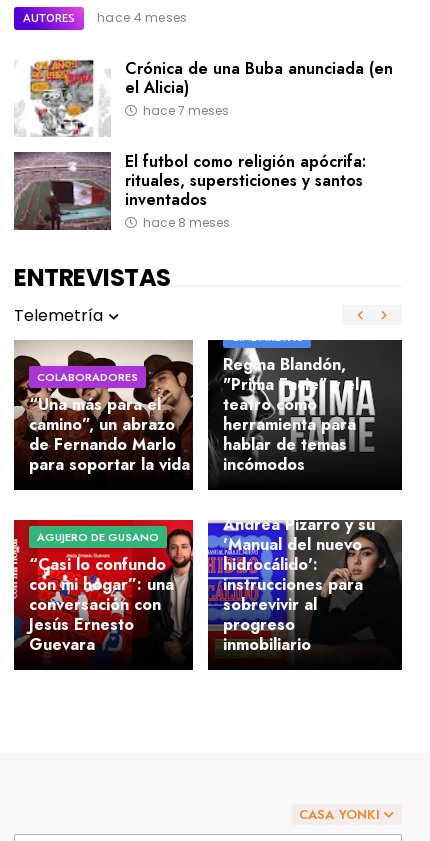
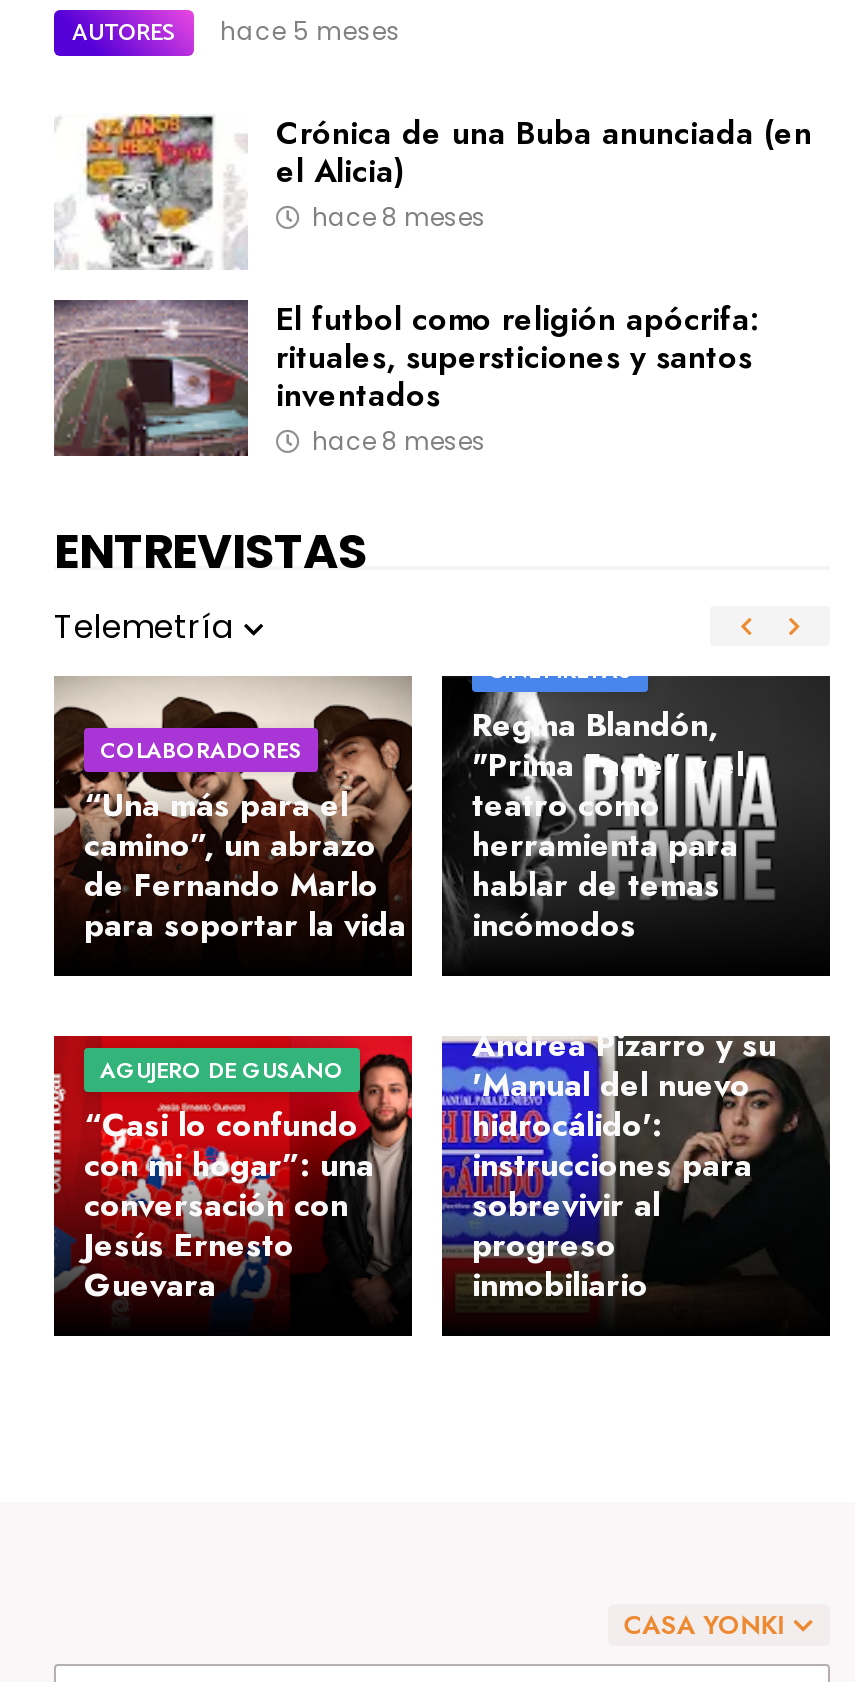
- AUTORES hace 4 meses
+ AUTORES hace 5 meses

- hace 7 meses
+ hace 8 meses
